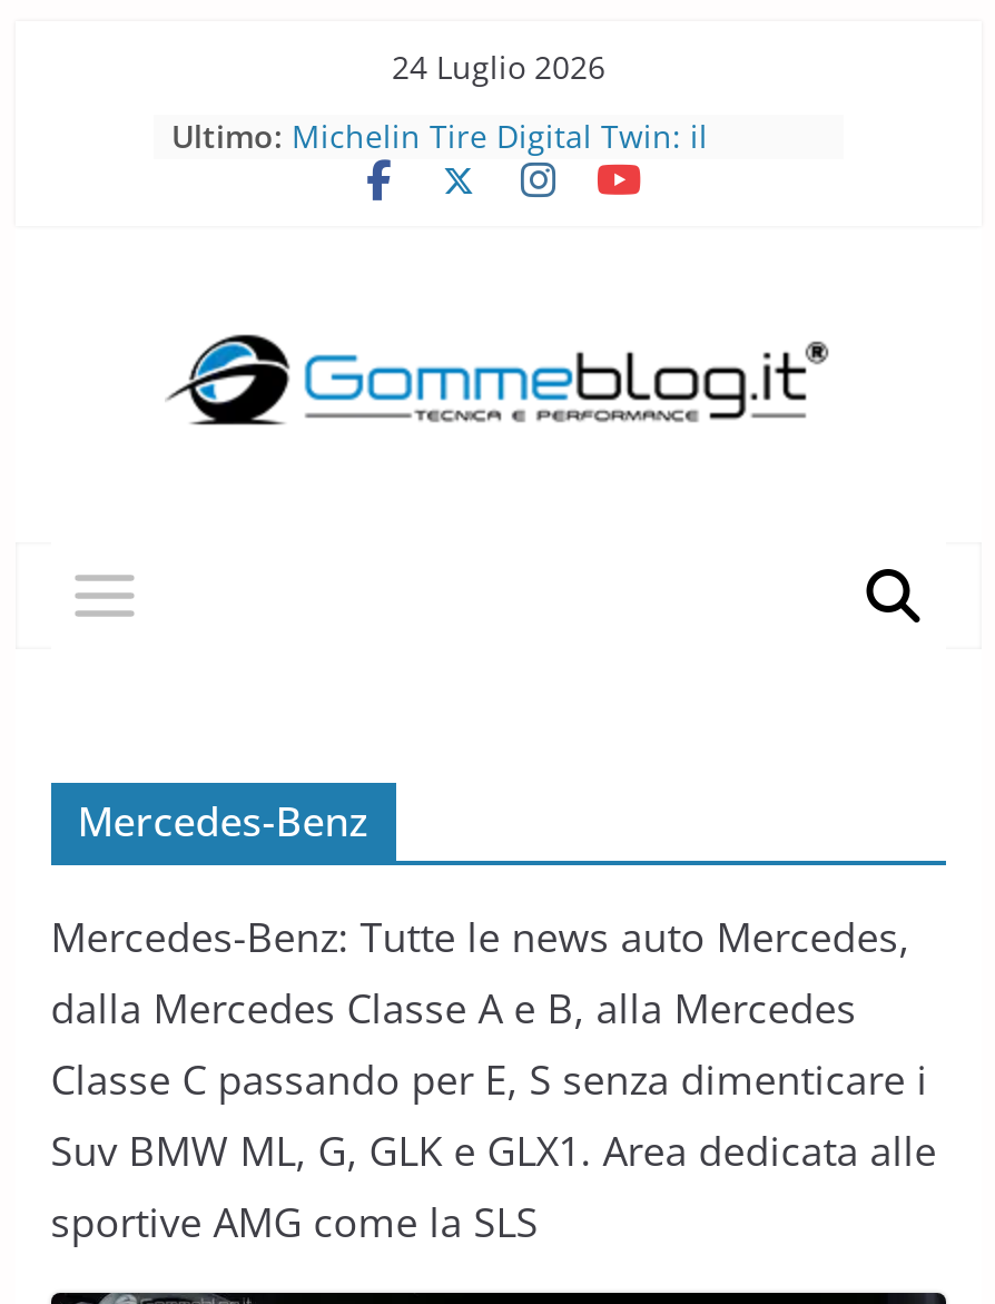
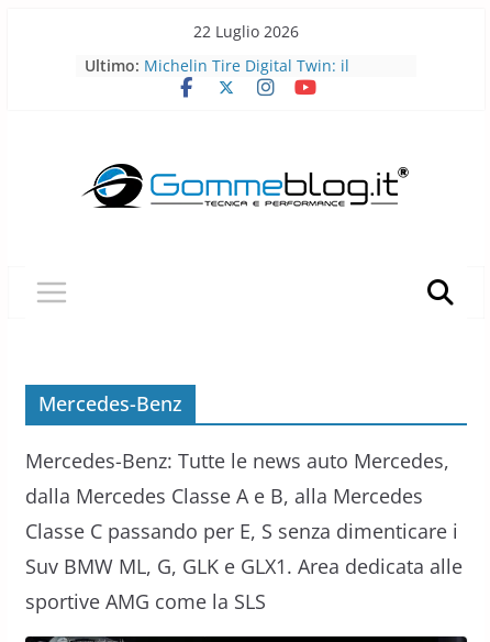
- 24 Luglio 2026
+ 22 Luglio 2026
